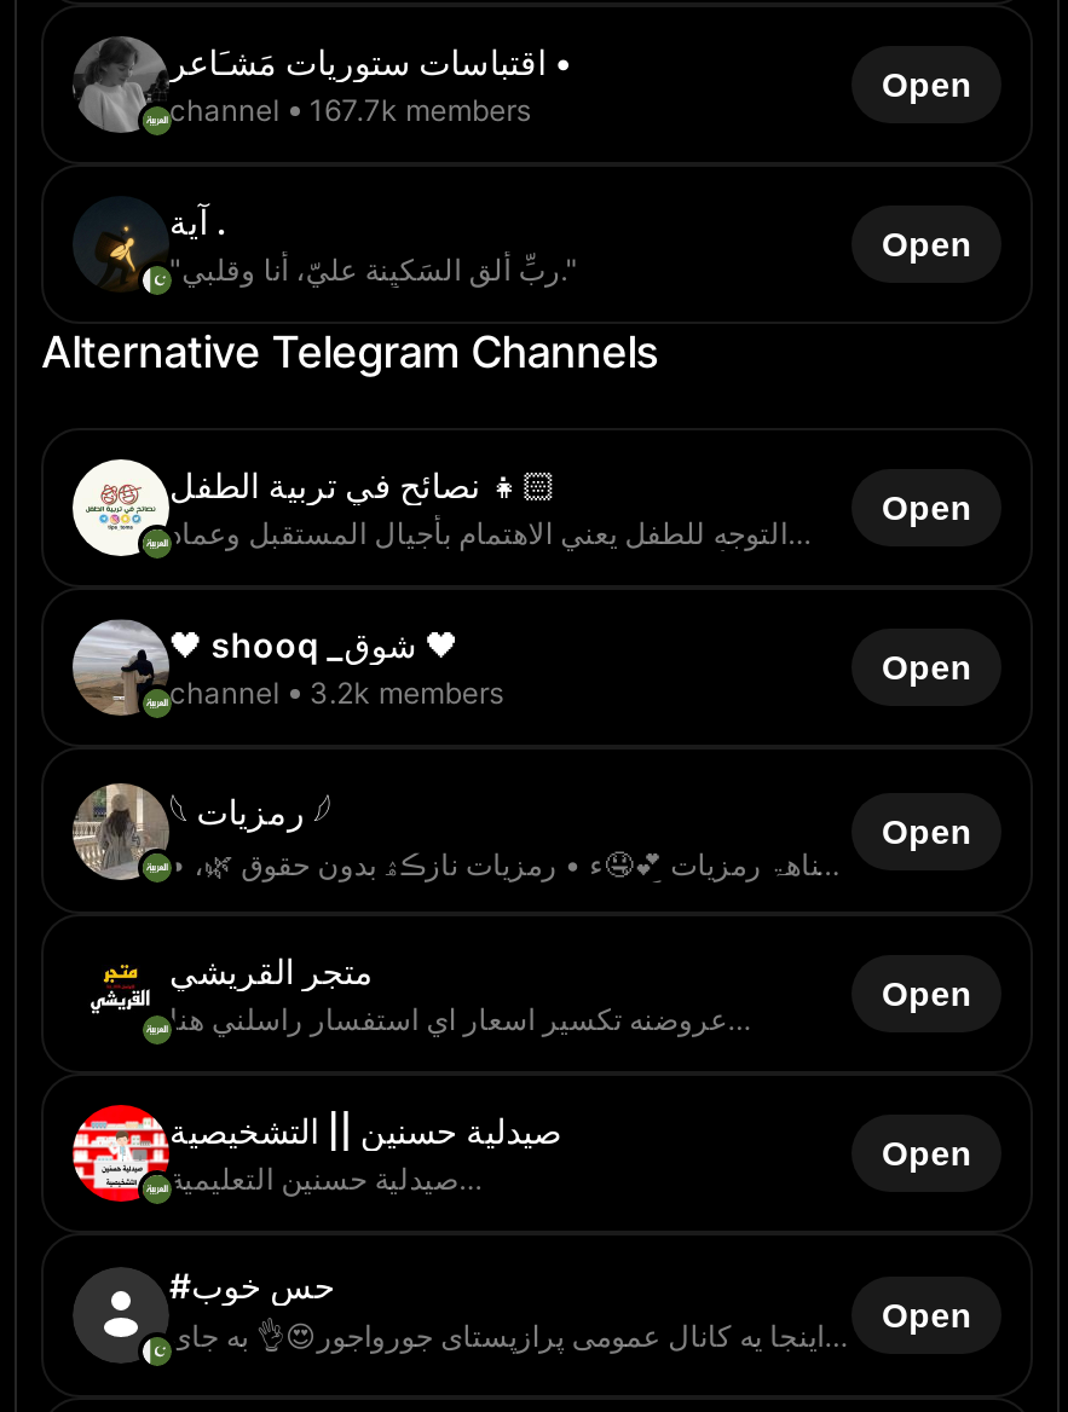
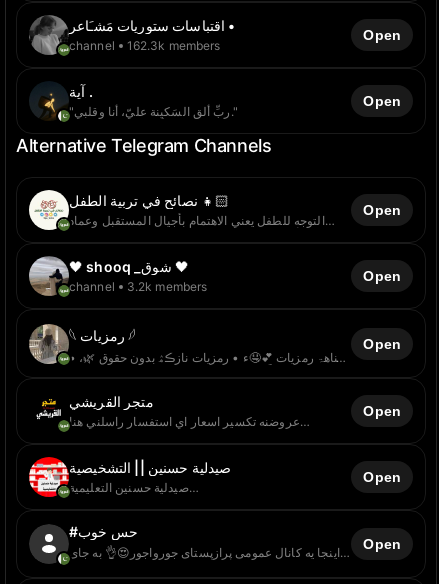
- channel 167.7k members
+ channel 162.3k members
